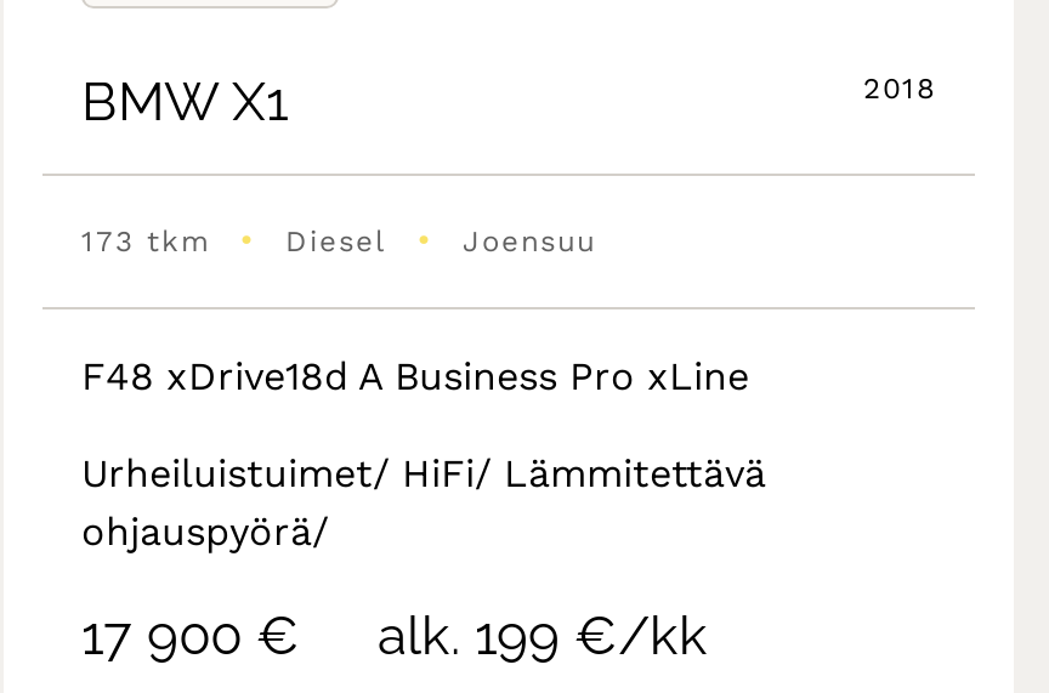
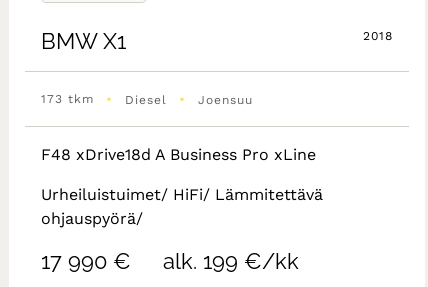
- 17 900 € alk. 199 €/kk
+ 17 990 € alk. 199 €/kk
